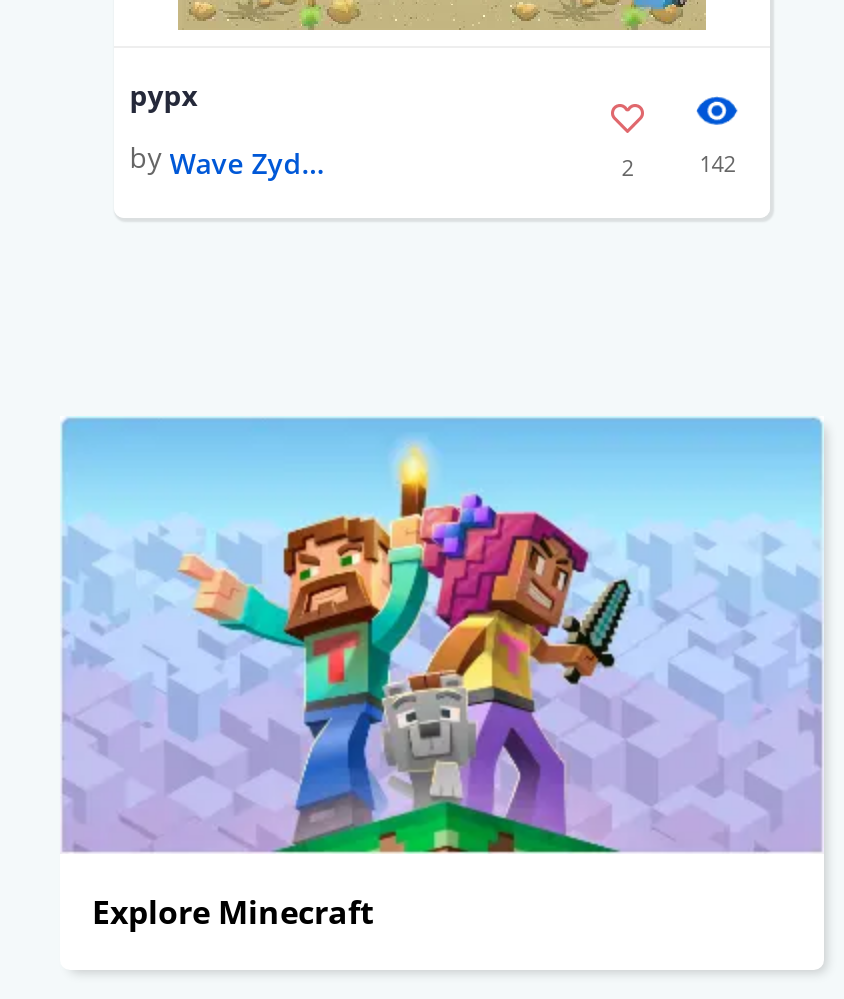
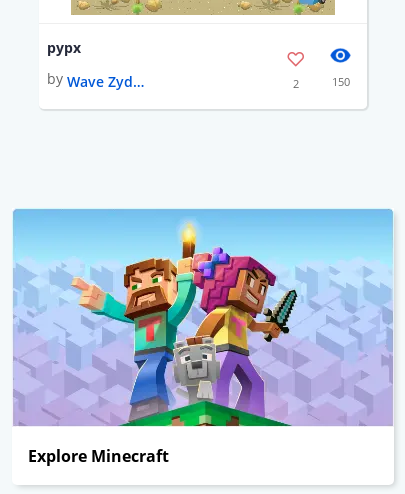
- 142
+ 150
